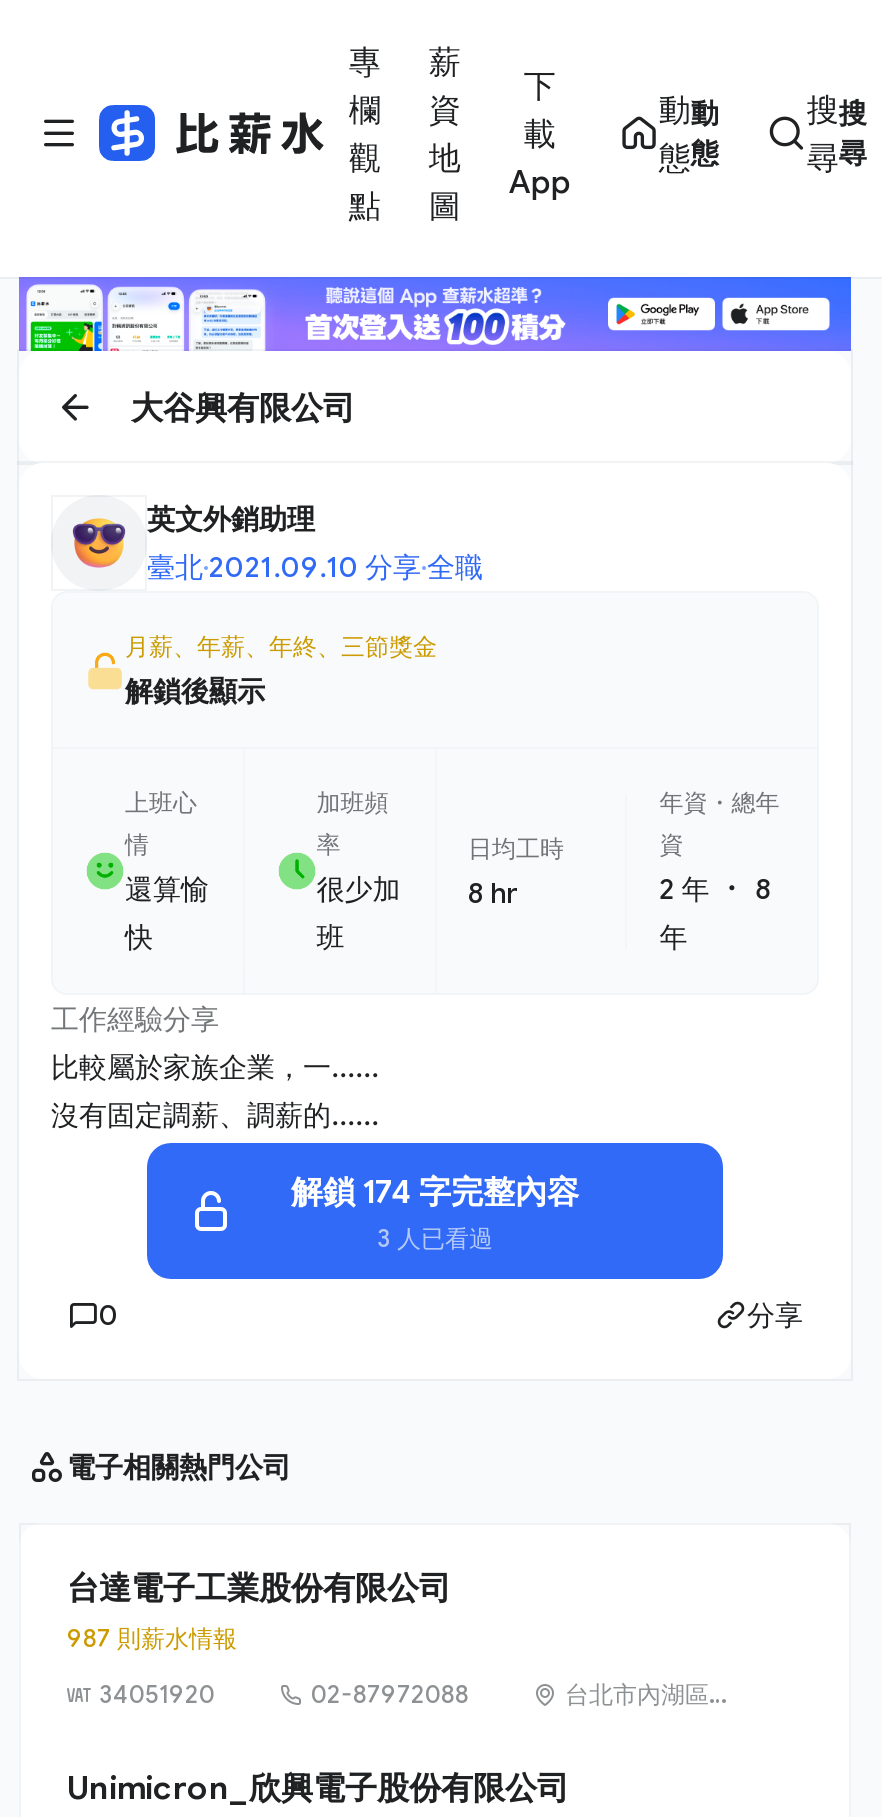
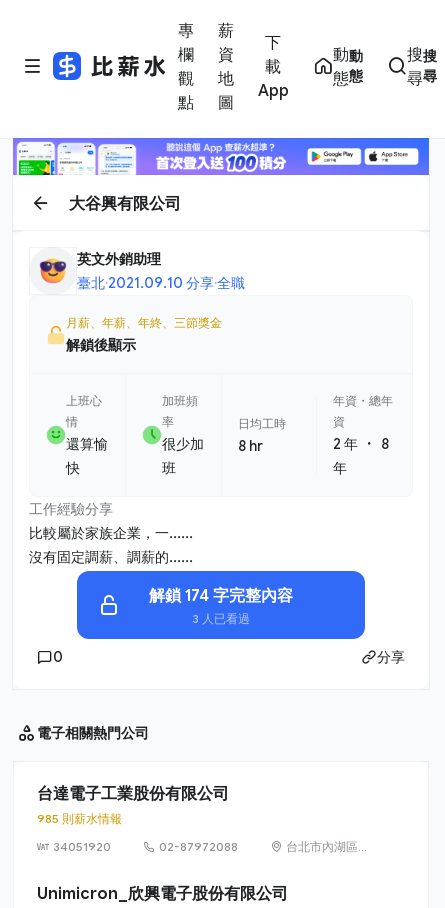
- 987 則薪水情報
+ 985 則薪水情報
